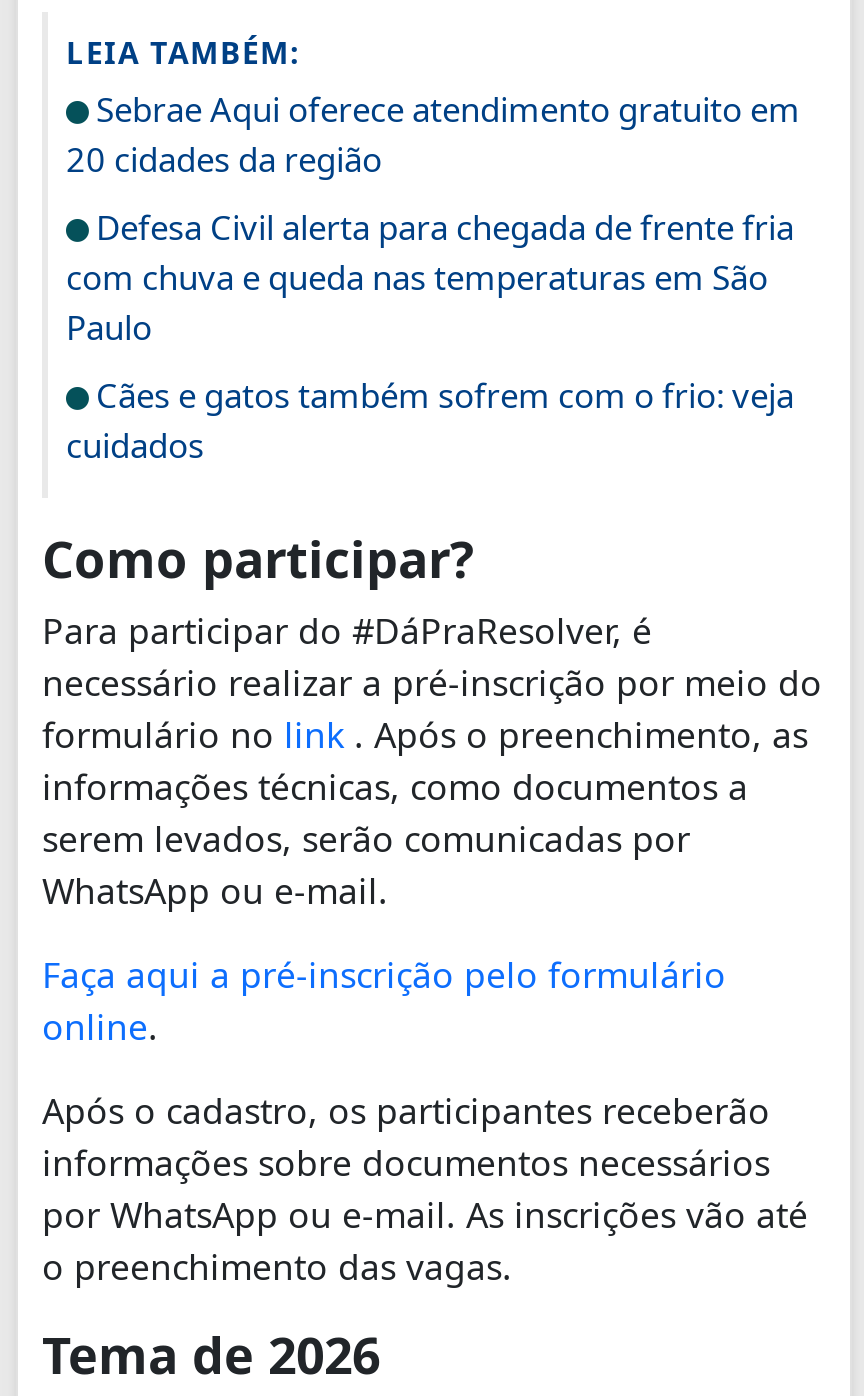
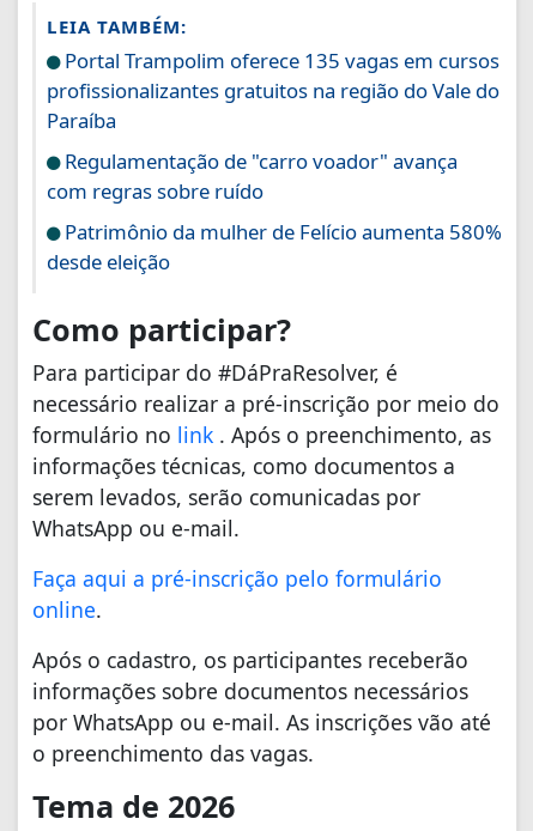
- Sebrae Aqui oferece atendimento gratuito em
- 20 cidades da região
+ Portal Trampolim oferece 135 vagas em cursos
+ profissionalizantes gratuitos na região do Vale do
+ Paraíba

- Defesa Civil alerta para chegada de frente fria
- com chuva e queda nas temperaturas em São
- Paulo
+ Regulamentação de "carro voador" avança
+ com regras sobre ruído

- Cães e gatos também sofrem com o frio: veja
- cuidados
+ Patrimônio da mulher de Felício aumenta 580%
+ desde eleição
